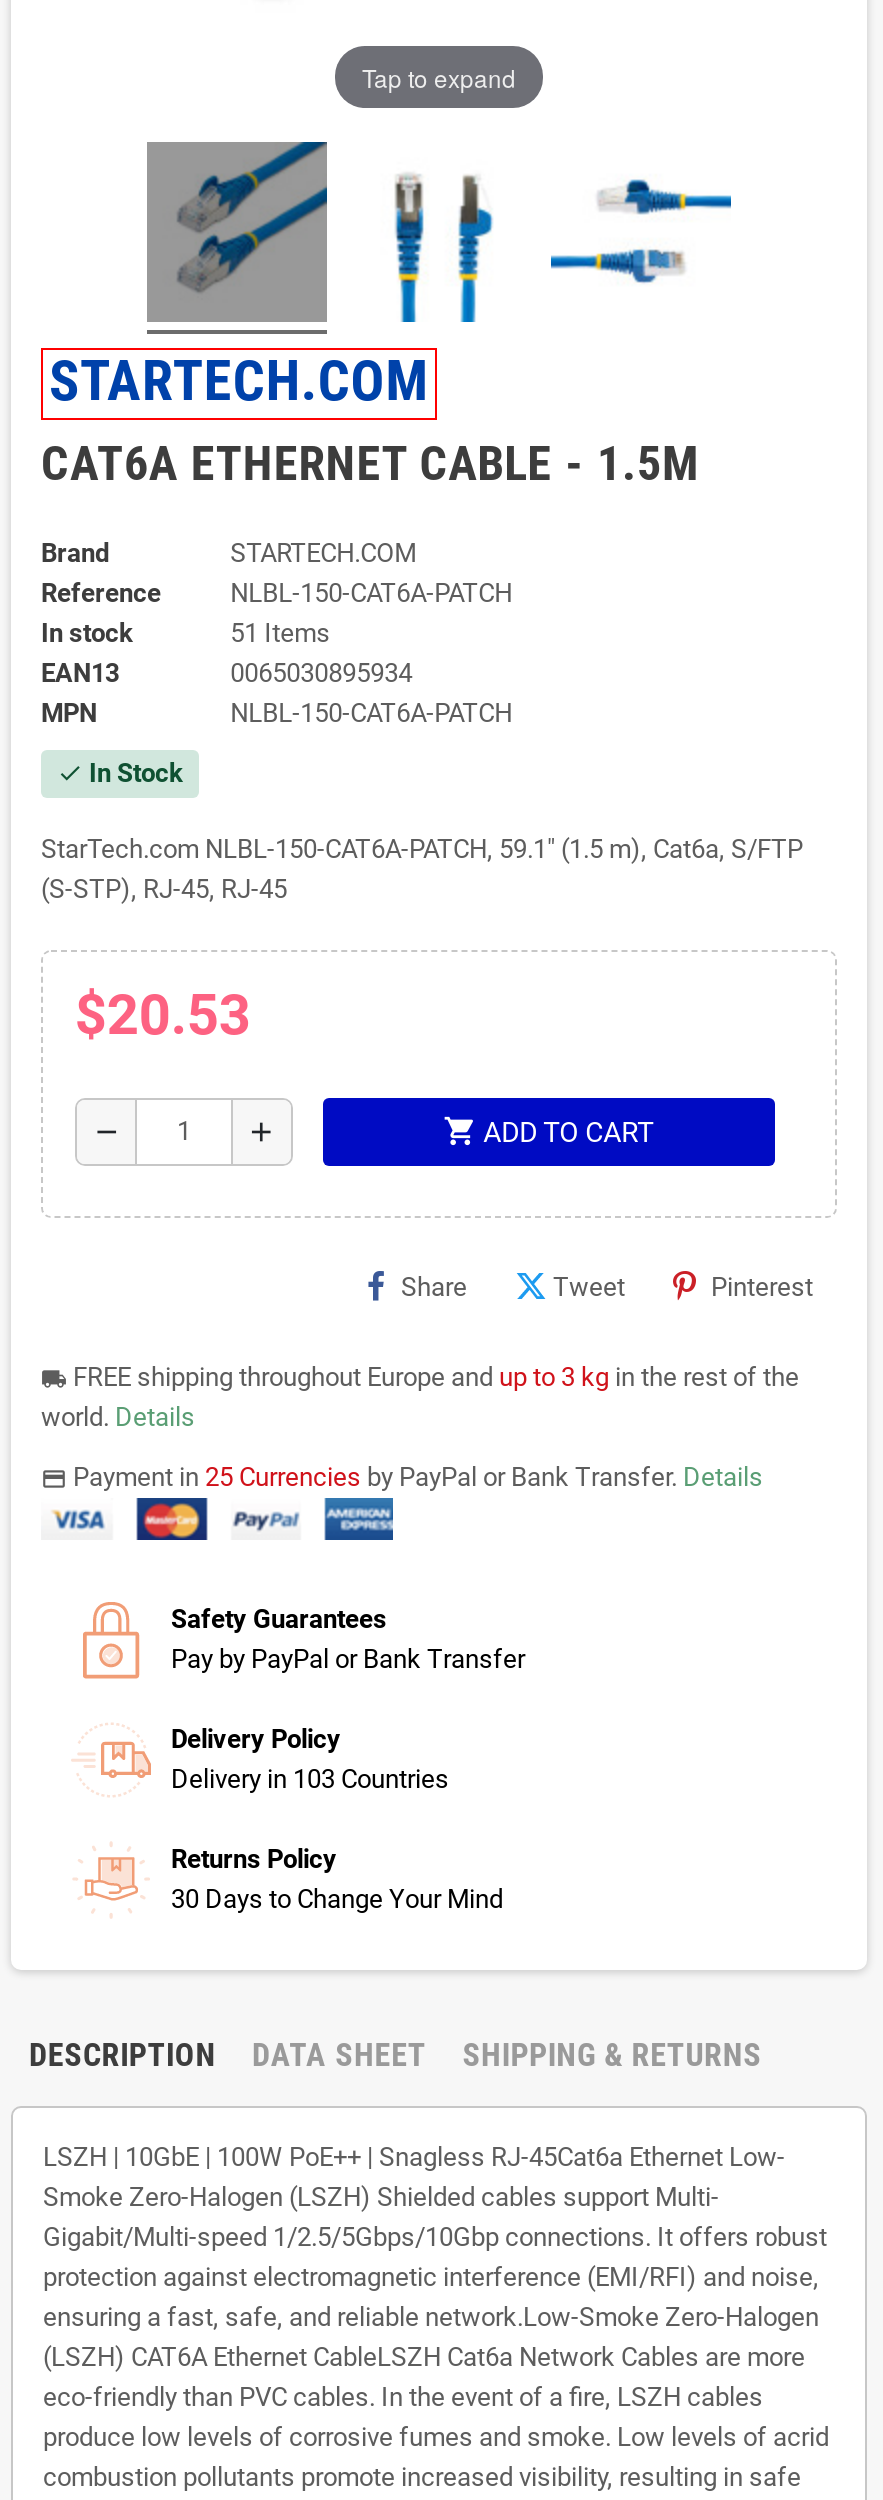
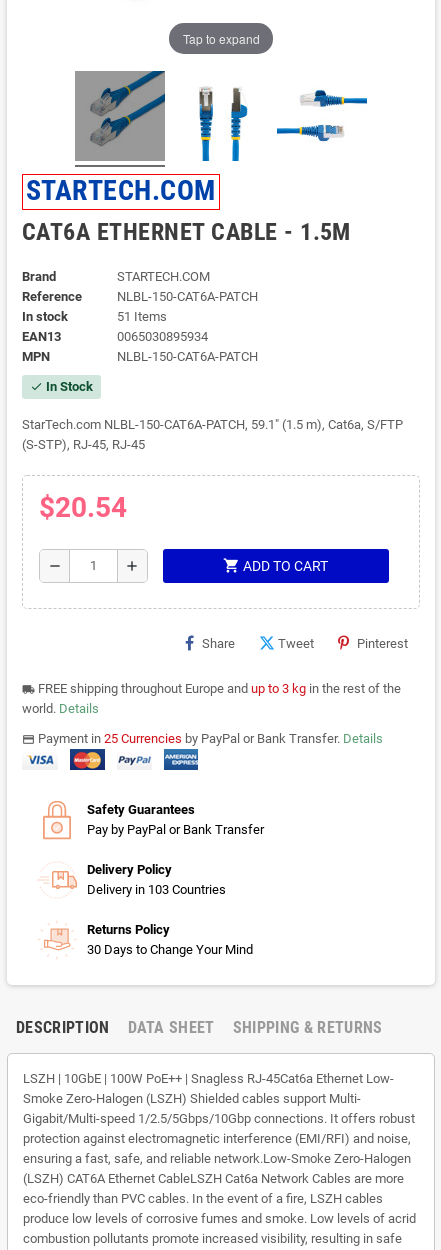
- $20.53
+ $20.54
